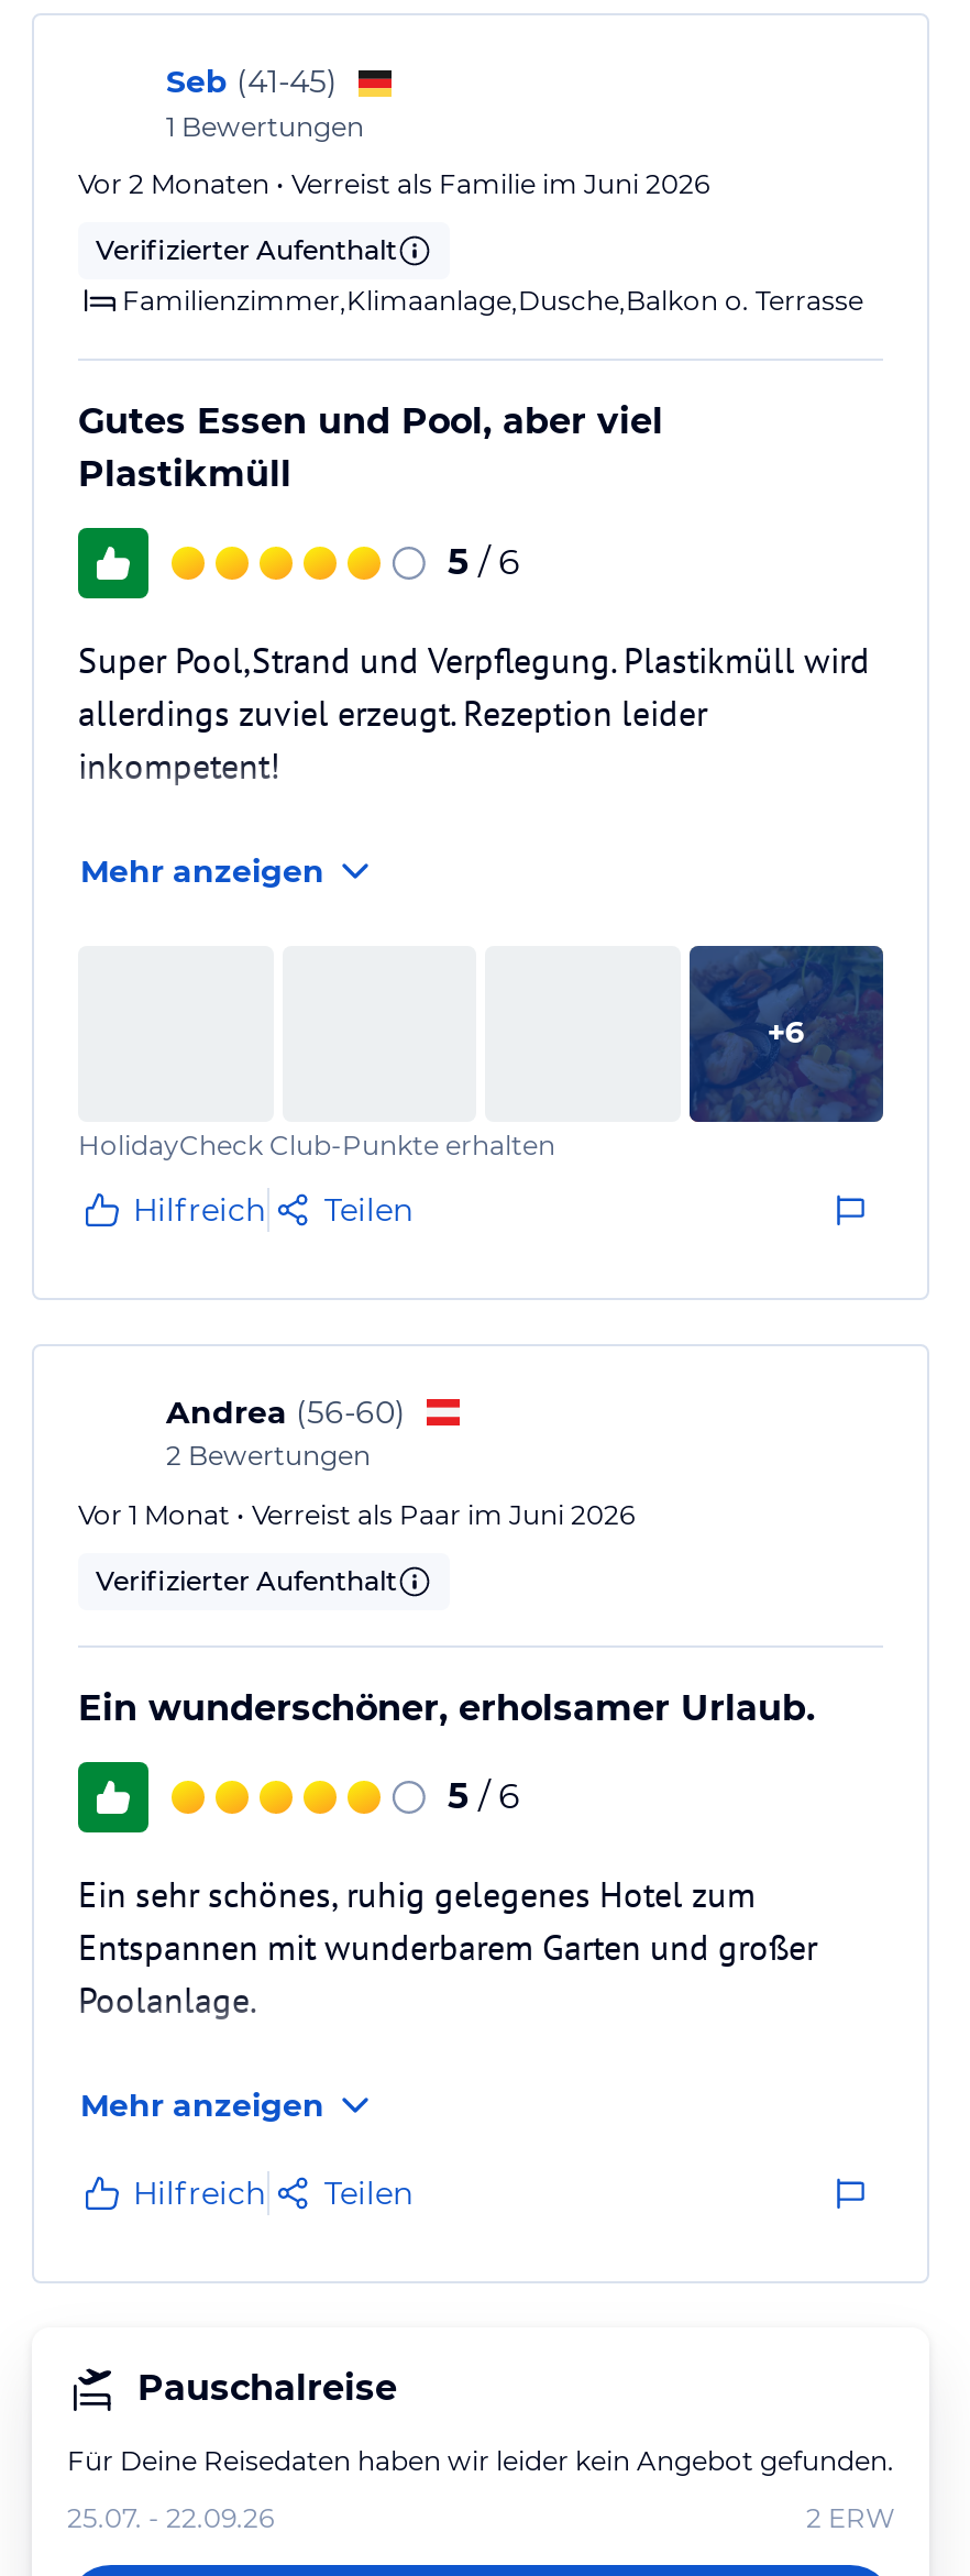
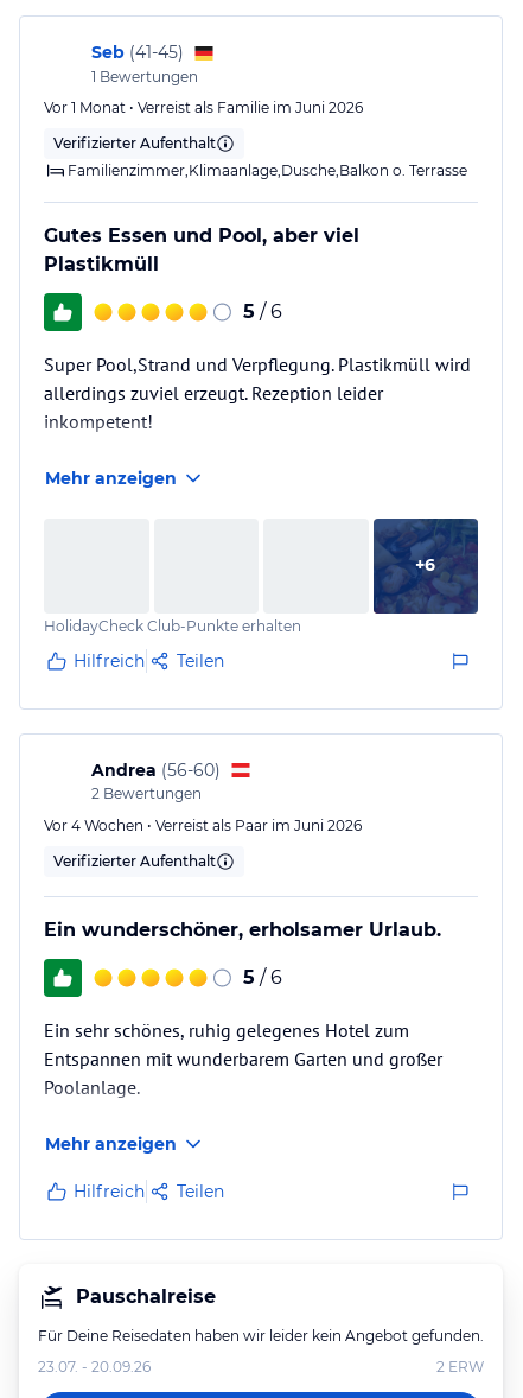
- Vor 2 Monaten • Verreist als Familie im Juni 2026
+ Vor 1 Monat • Verreist als Familie im Juni 2026

- Vor 1 Monat • Verreist als Paar im Juni 2026
+ Vor 4 Wochen • Verreist als Paar im Juni 2026

- 25.07. - 22.09.26
+ 23.07. - 20.09.26
